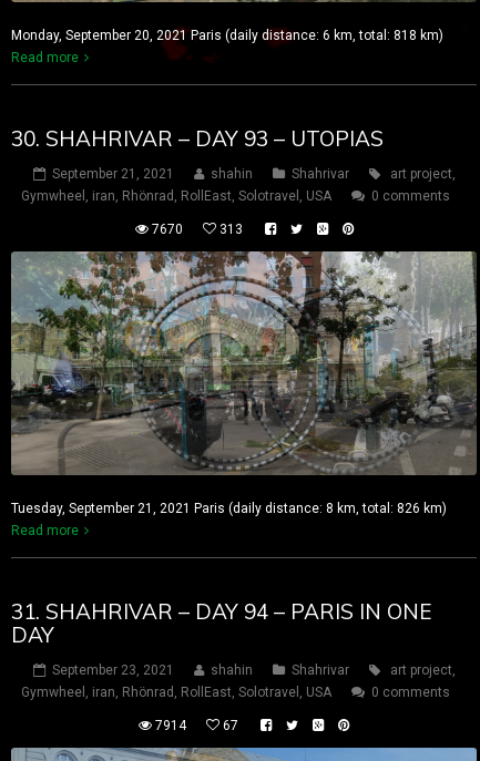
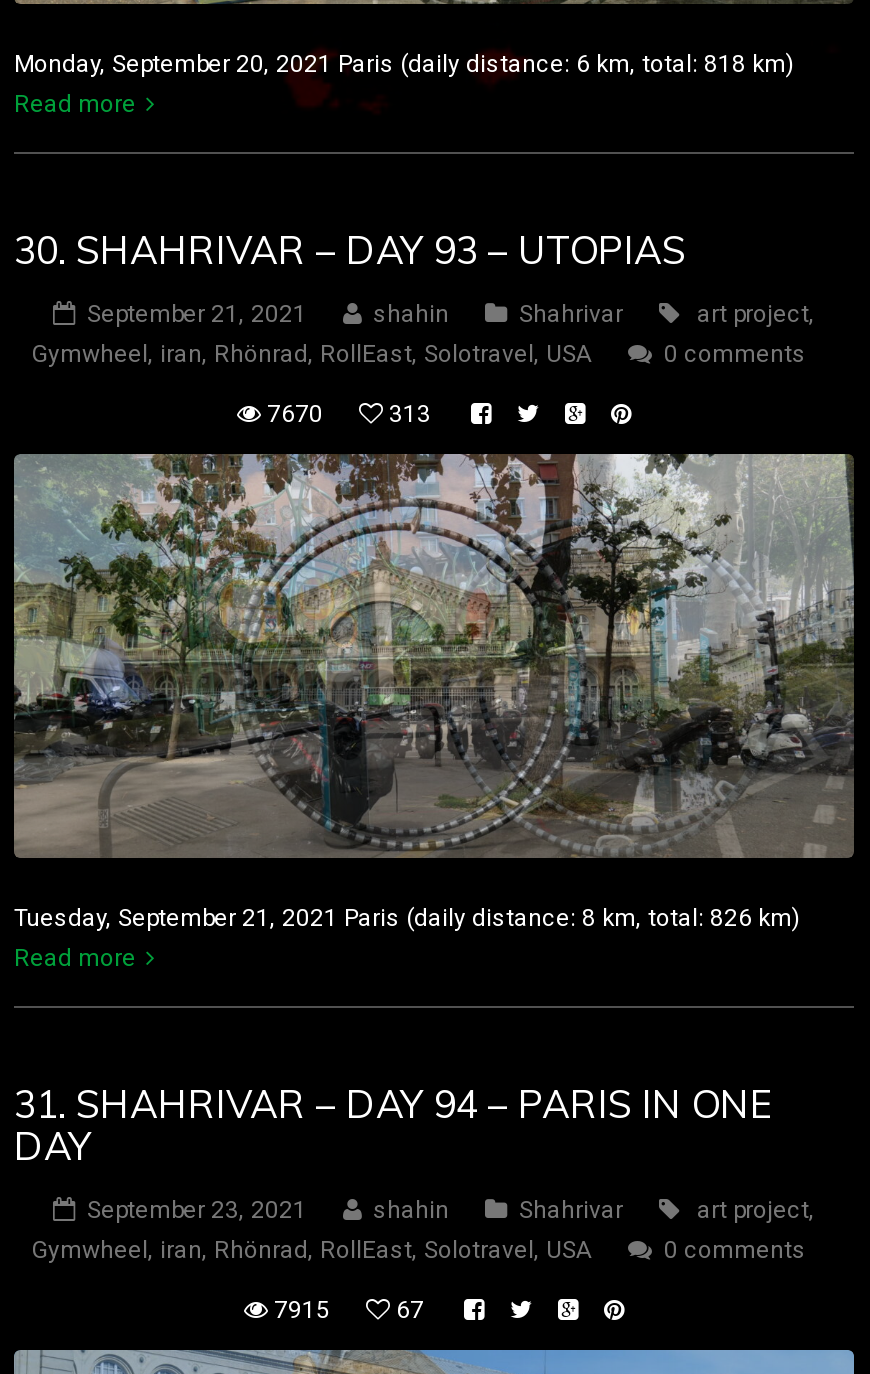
- 7914
+ 7915
